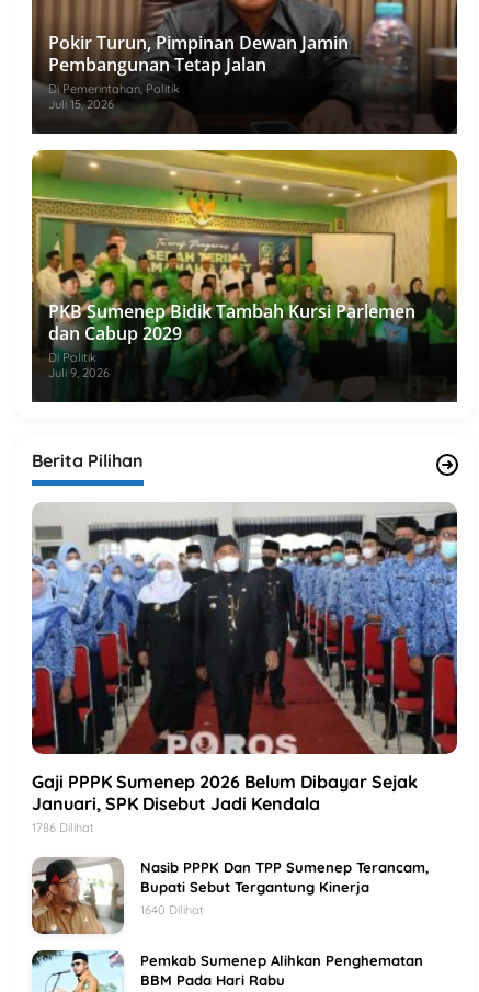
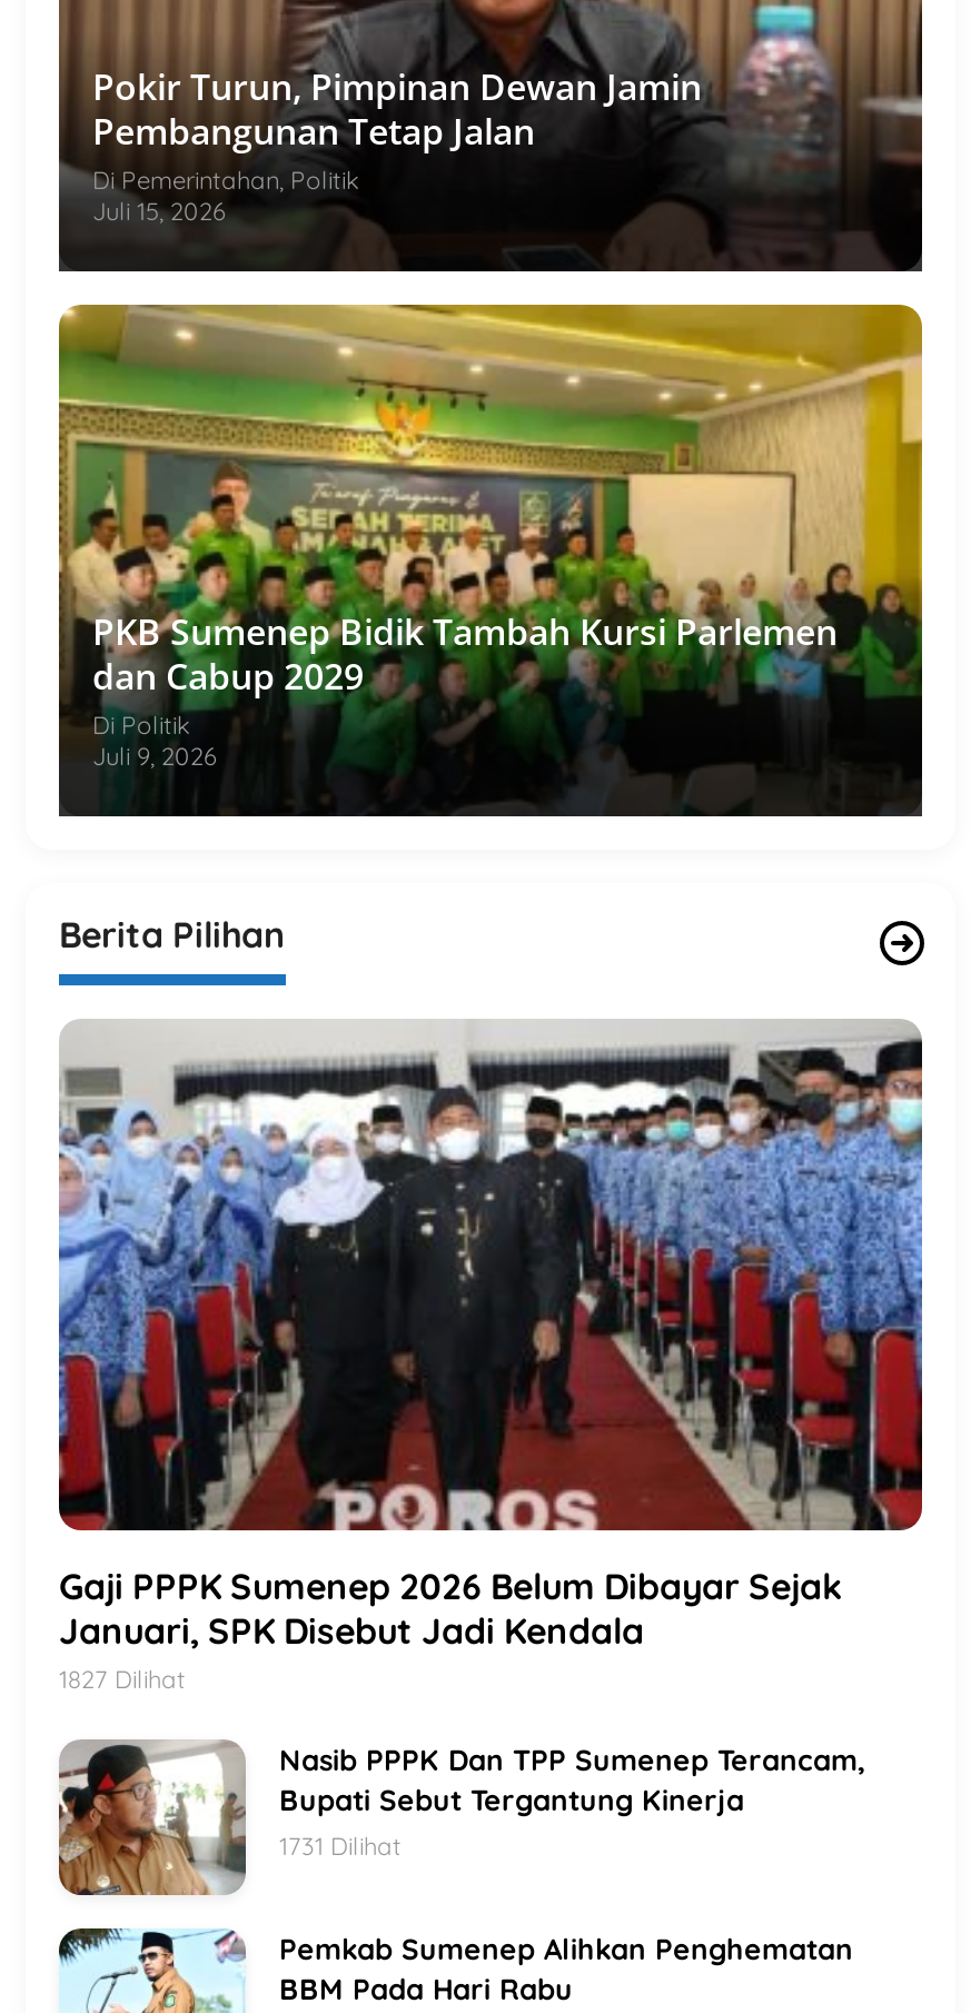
- 1786 Dilihat
+ 1827 Dilihat

- 1640 Dilihat
+ 1731 Dilihat
